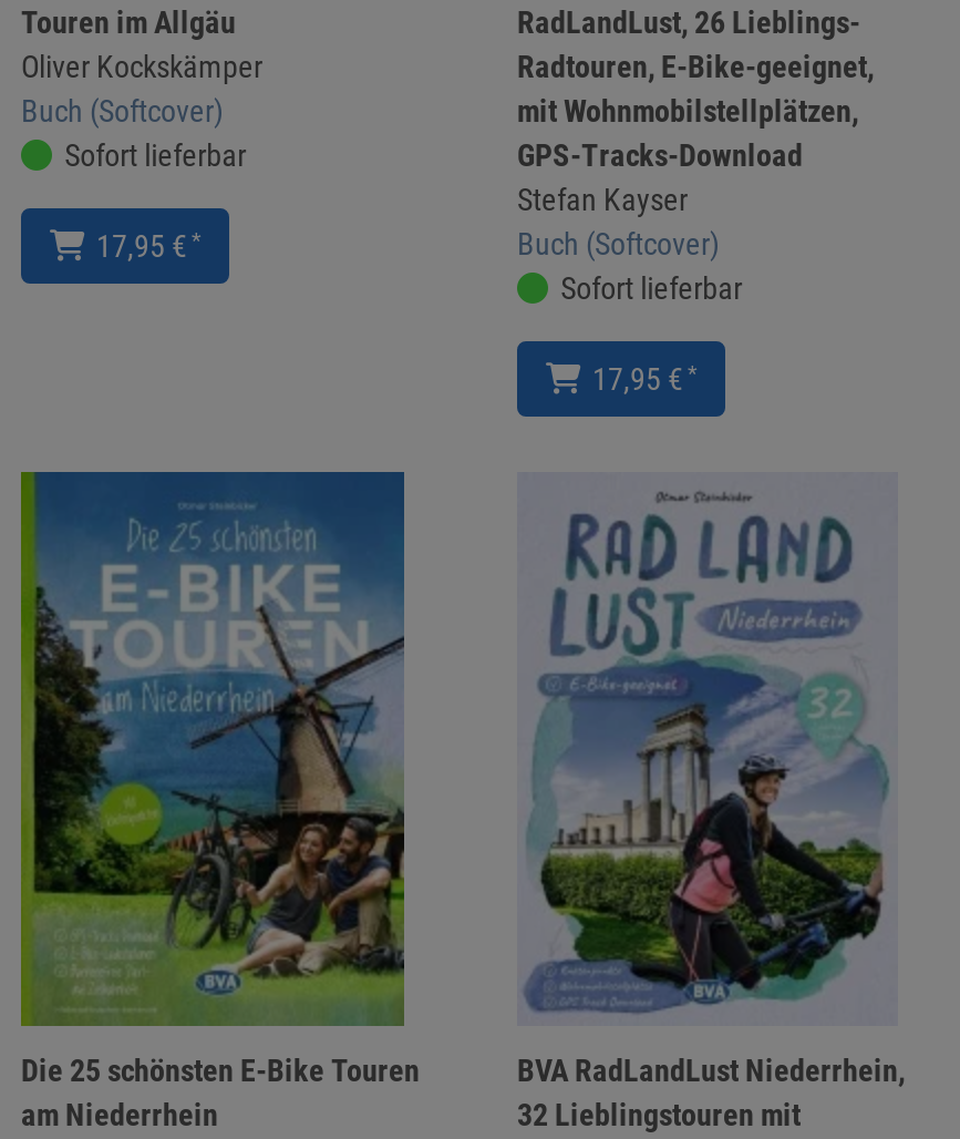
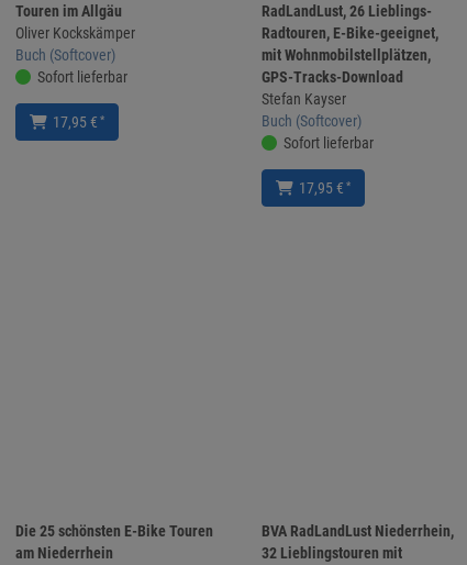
- [image]

- [image]
